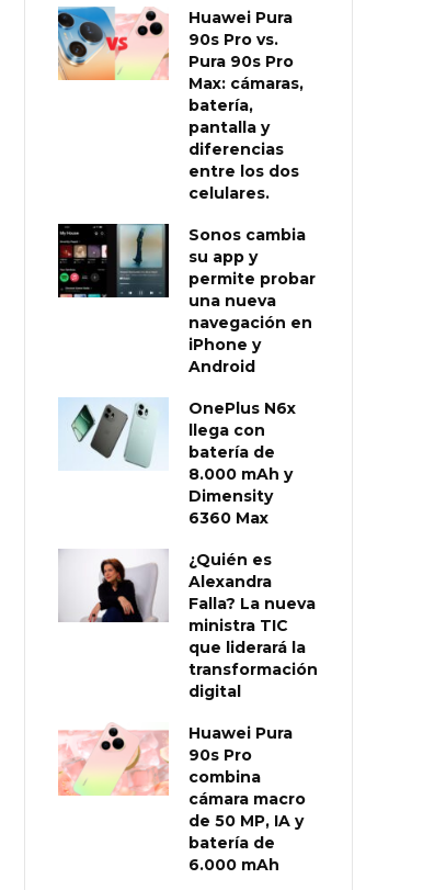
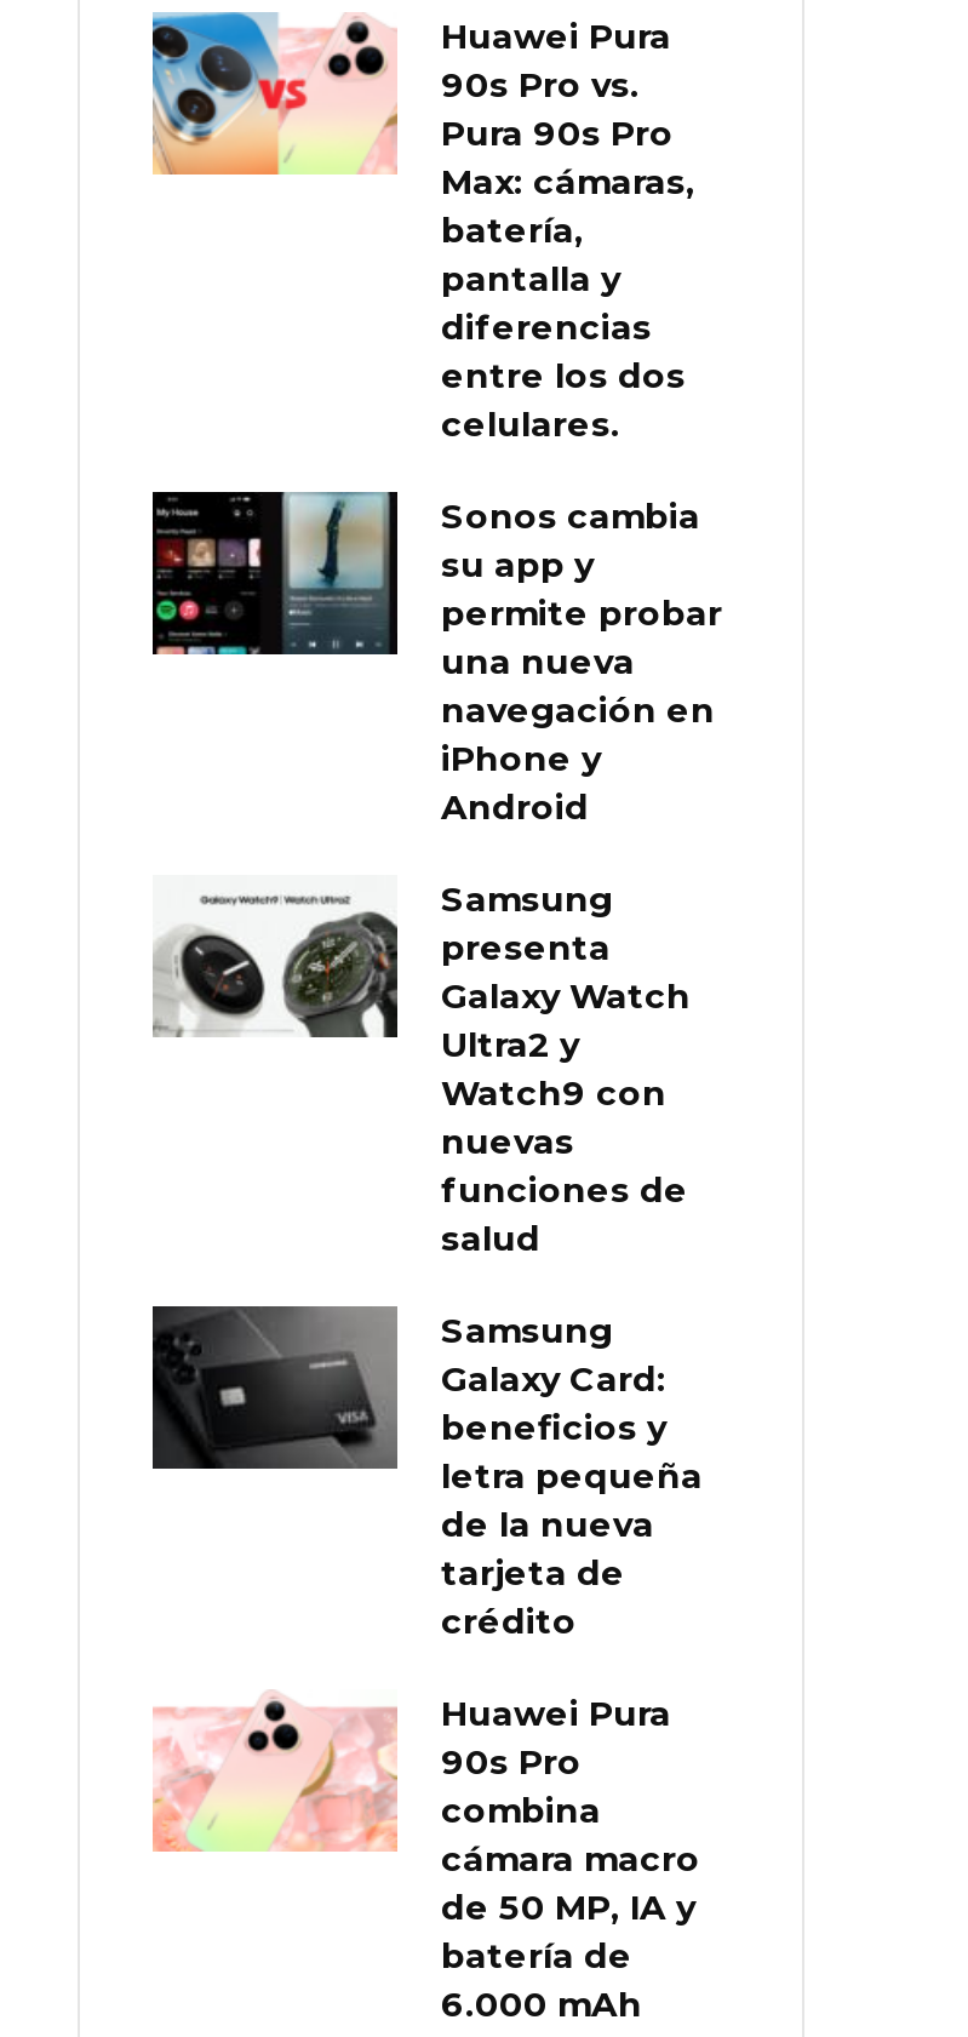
- [image]
- OnePlus N6x
- llega con
- batería de
- 8.000 mAh y
- Dimensity
- 6360 Max
+ [image]
+ Samsung
+ presenta
+ Galaxy Watch
+ Ultra2 y
+ Watch9 con
+ nuevas
+ funciones de
+ salud

- [image]
- ¿Quién es
- Alexandra
- Falla? La nueva
- ministra TIC
- que liderará la
- transformación
- digital
+ [image]
+ Samsung
+ Galaxy Card:
+ beneficios y
+ letra pequeña
+ de la nueva
+ tarjeta de
+ crédito
